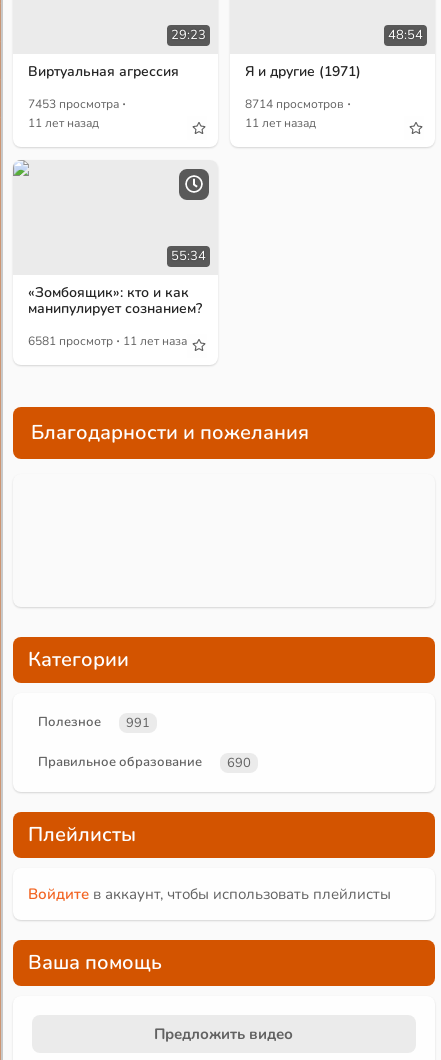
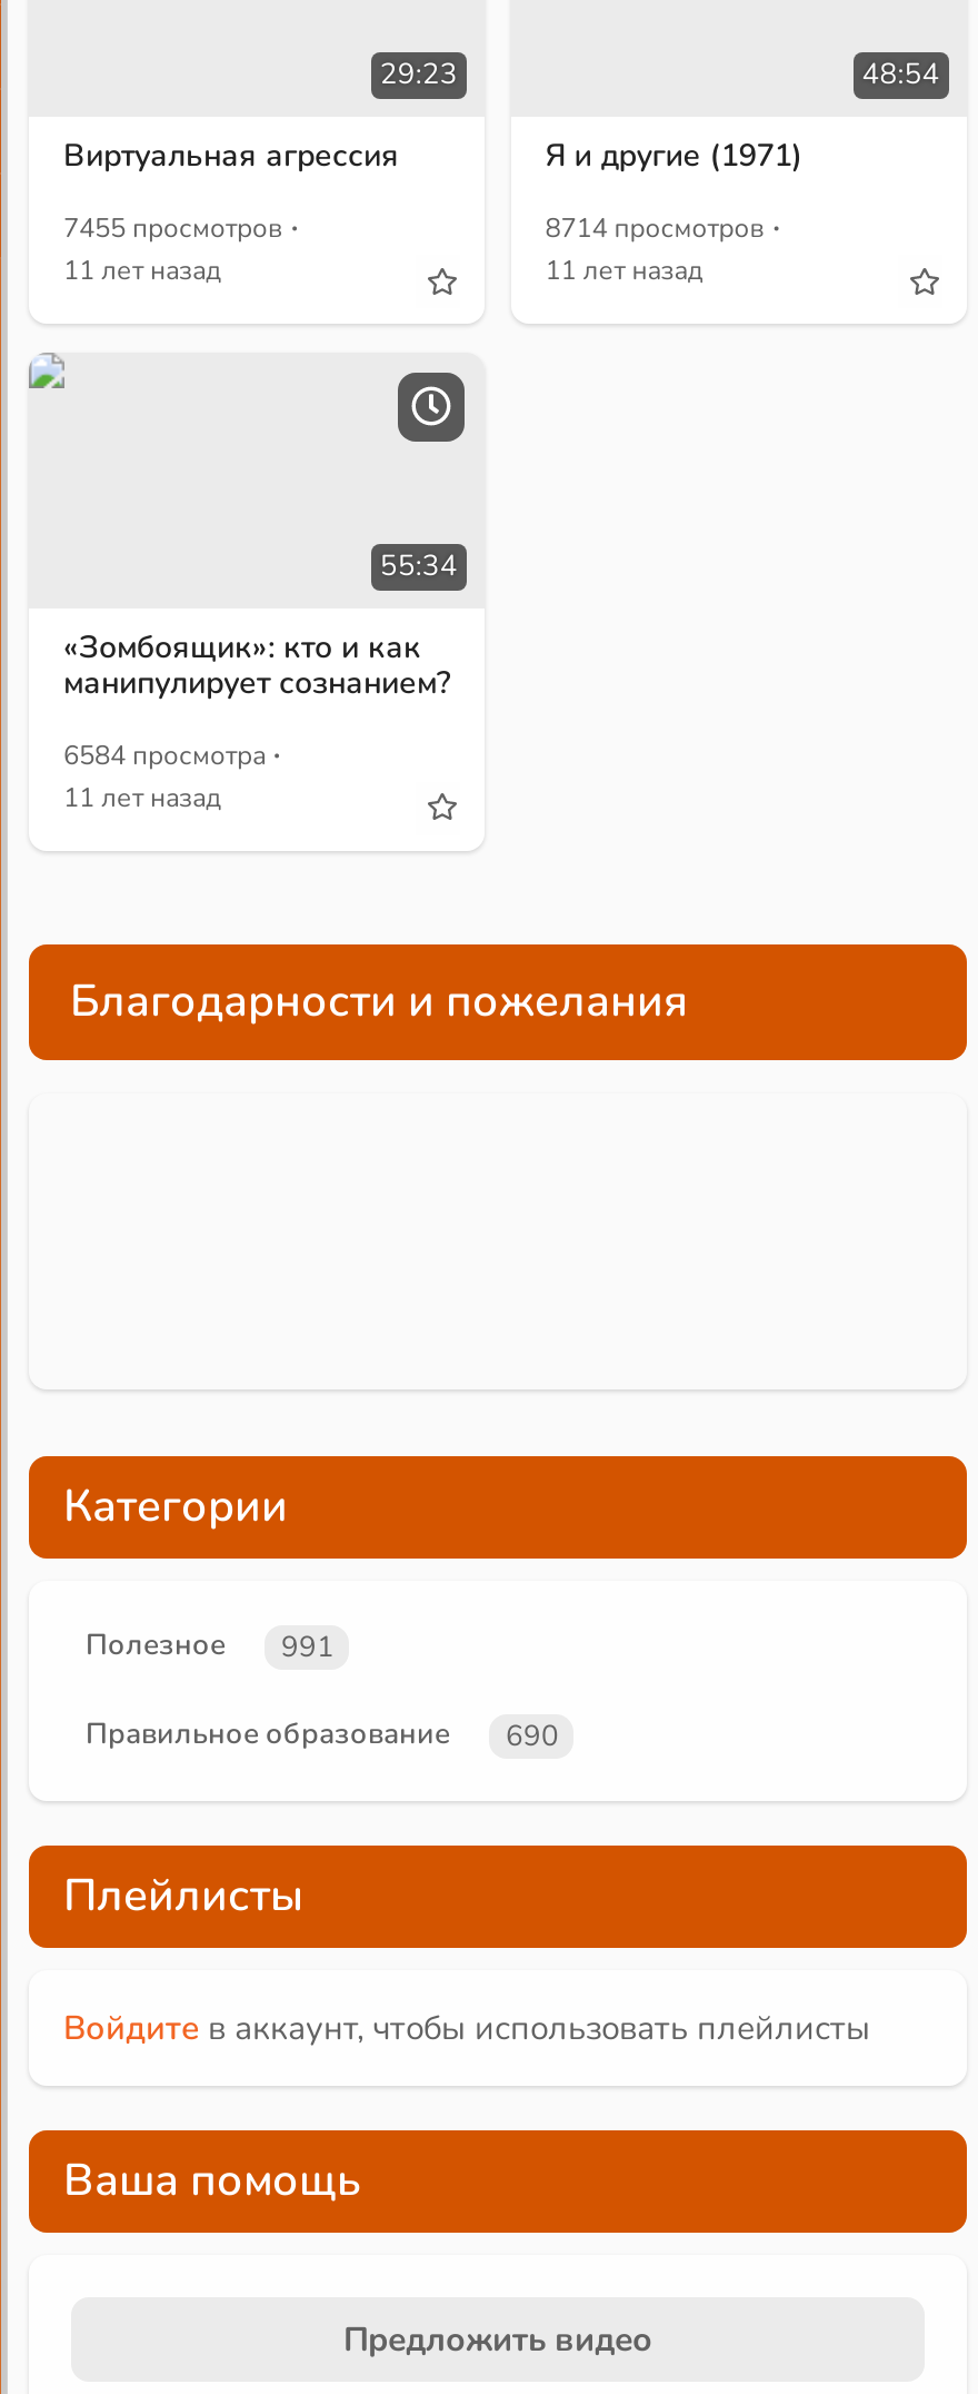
- 7453 просмотра ·
+ 7455 просмотров ·

- 6581 просмотр · 11 лет назад
+ 6584 просмотра ·
+ 11 лет назад
